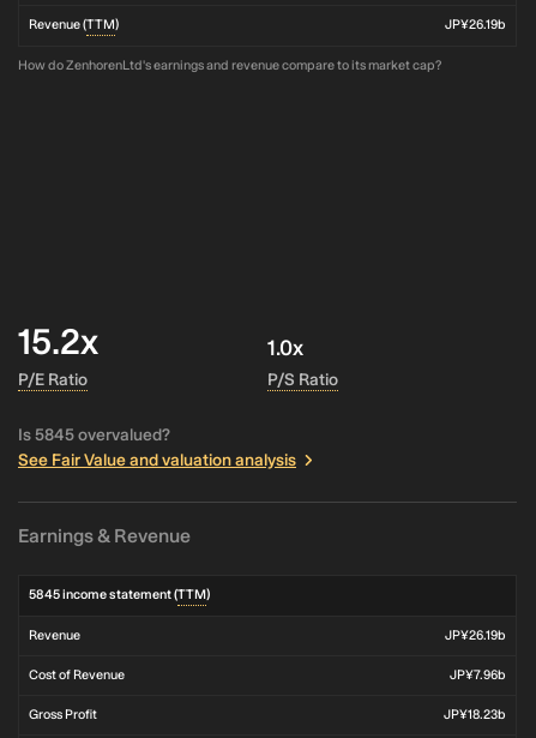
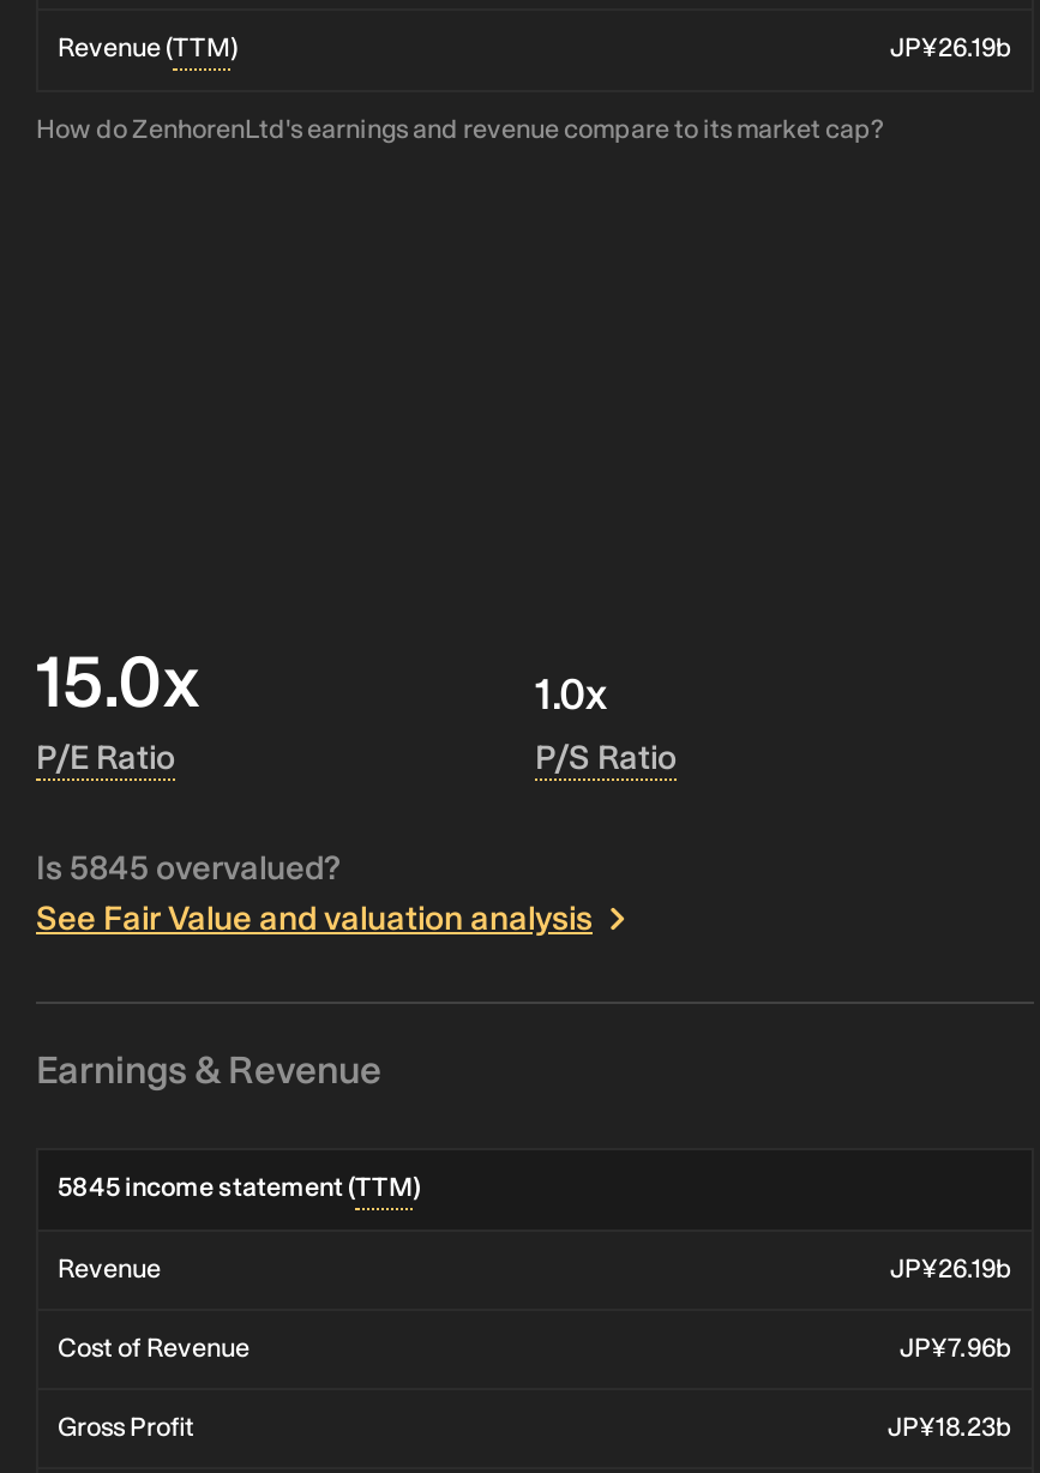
- 15.2x
+ 15.0x
